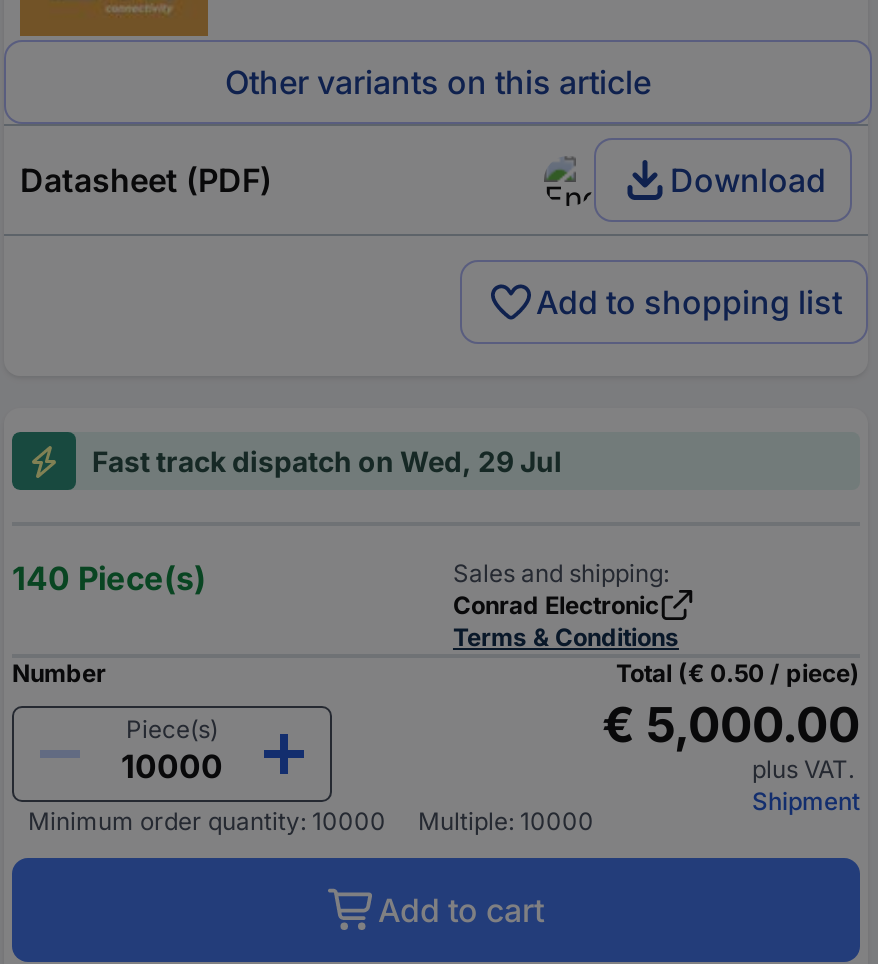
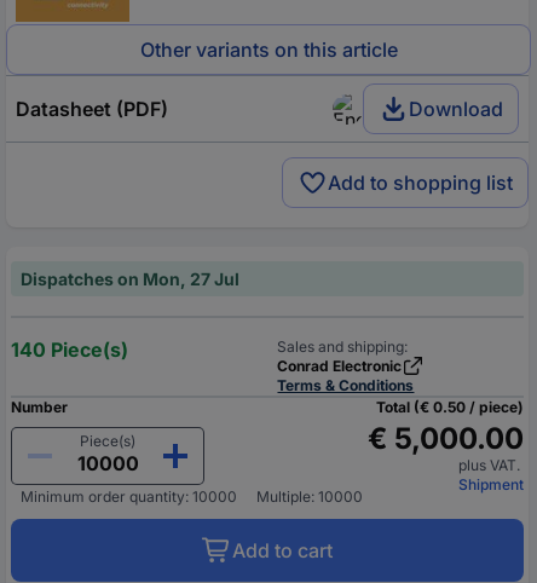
- Fast track dispatch on Wed, 29 Jul
+ Dispatches on Mon, 27 Jul
